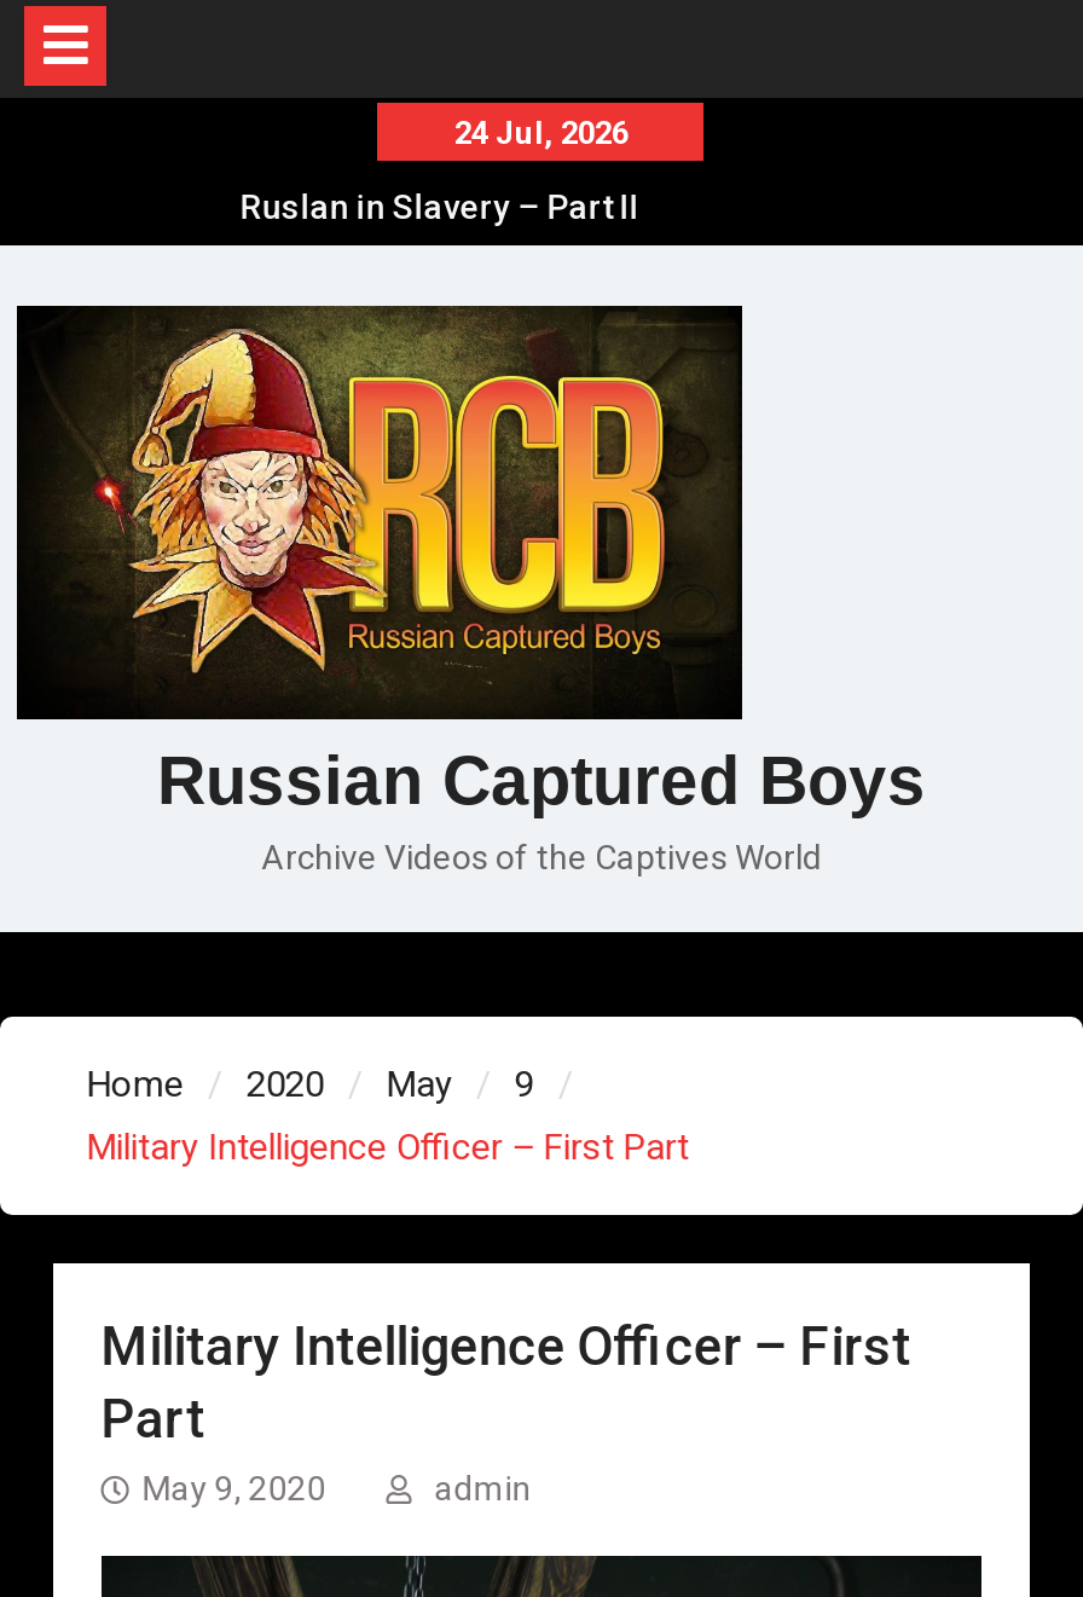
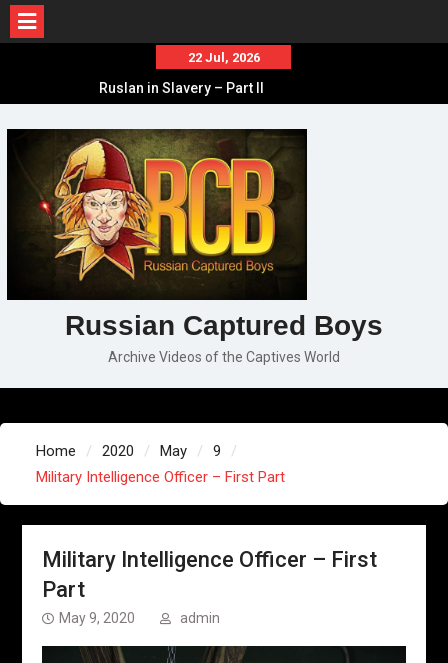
- 24 Jul, 2026
+ 22 Jul, 2026
